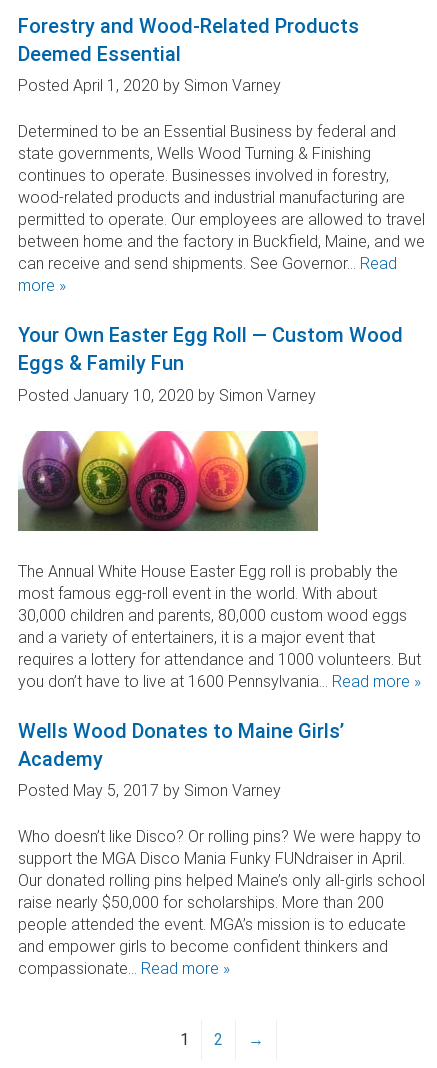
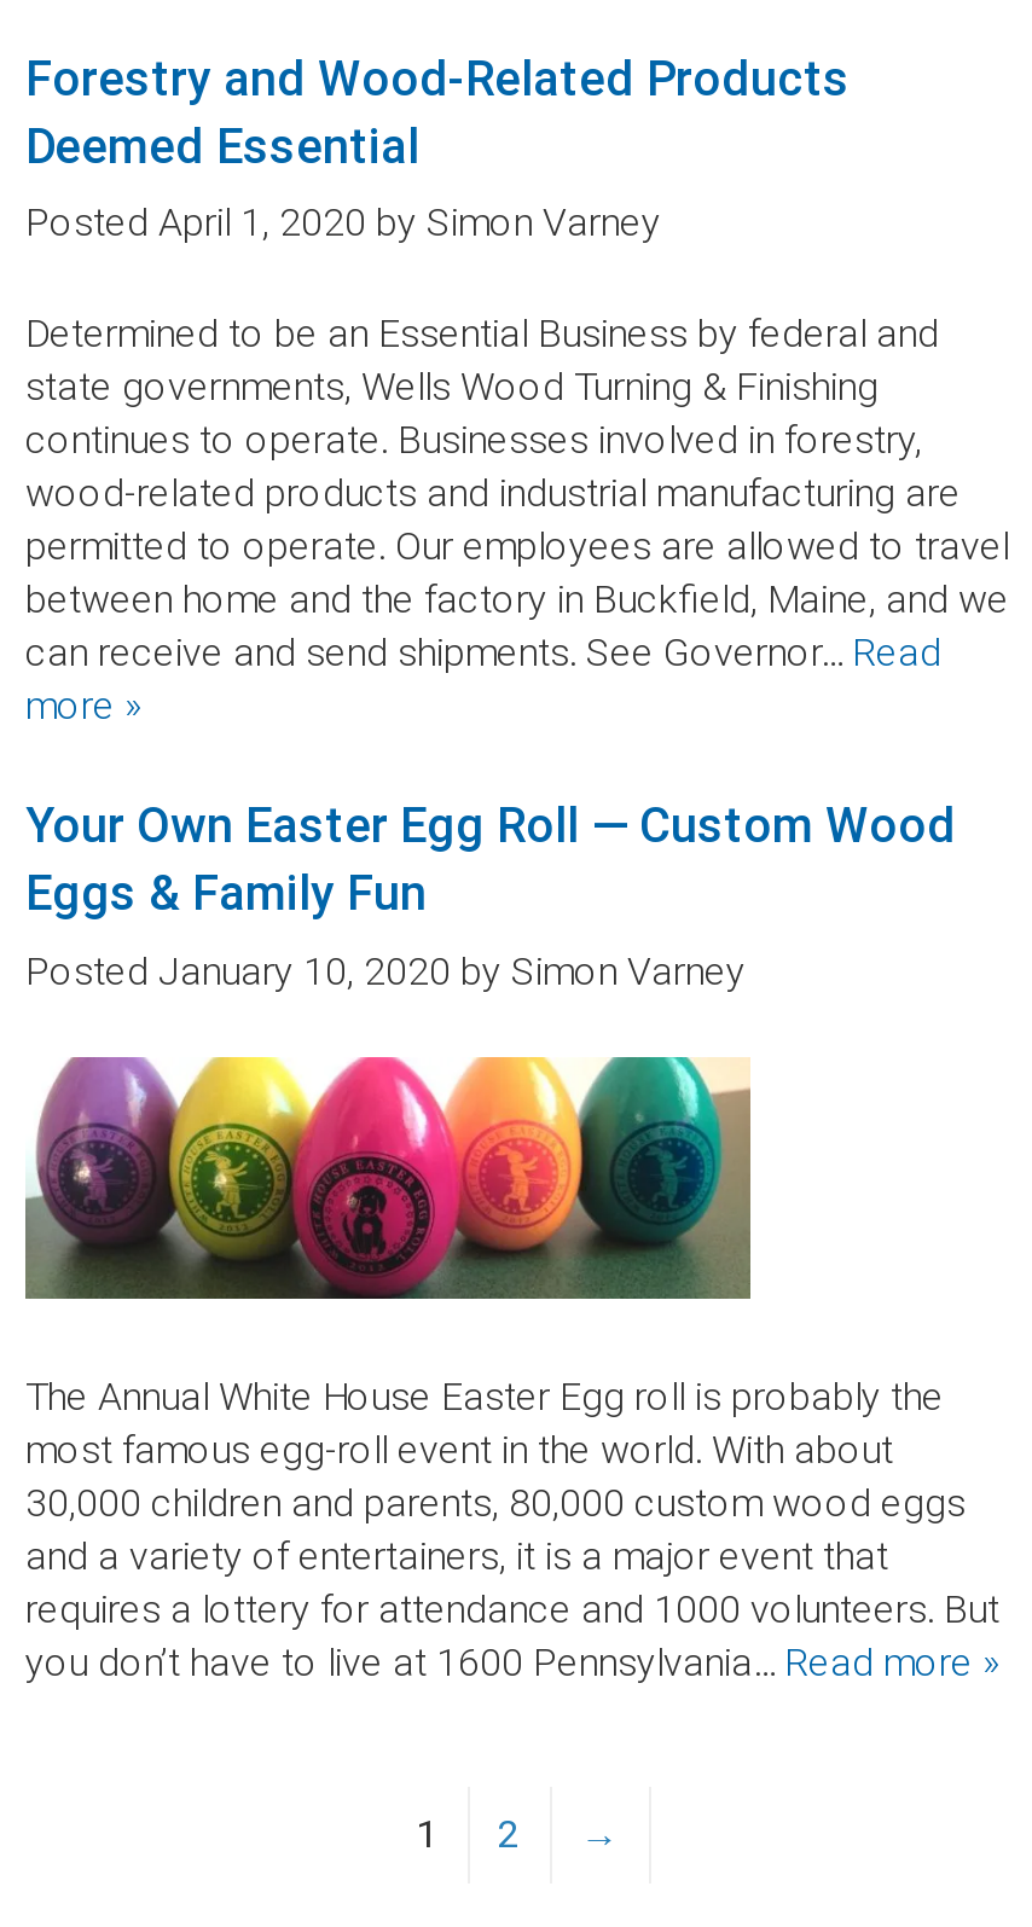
- Wells Wood Donates to Maine Girls’
- Academy
- Posted May 5, 2017 by Simon Varney
- Who doesn’t like Disco? Or rolling pins? We were happy to
- support the MGA Disco Mania Funky FUNdraiser in April.
- Our donated rolling pins helped Maine’s only all-girls school
- raise nearly $50,000 for scholarships. More than 200
- people attended the event. MGA’s mission is to educate
- and empower girls to become confident thinkers and
- compassionate… Read more »
